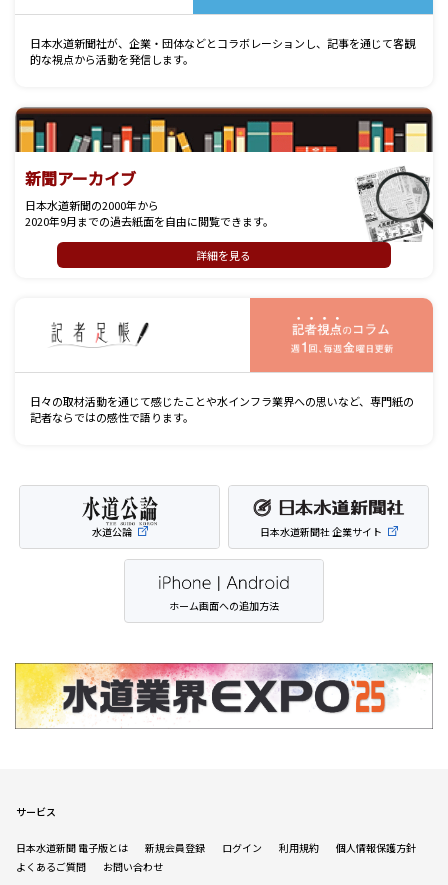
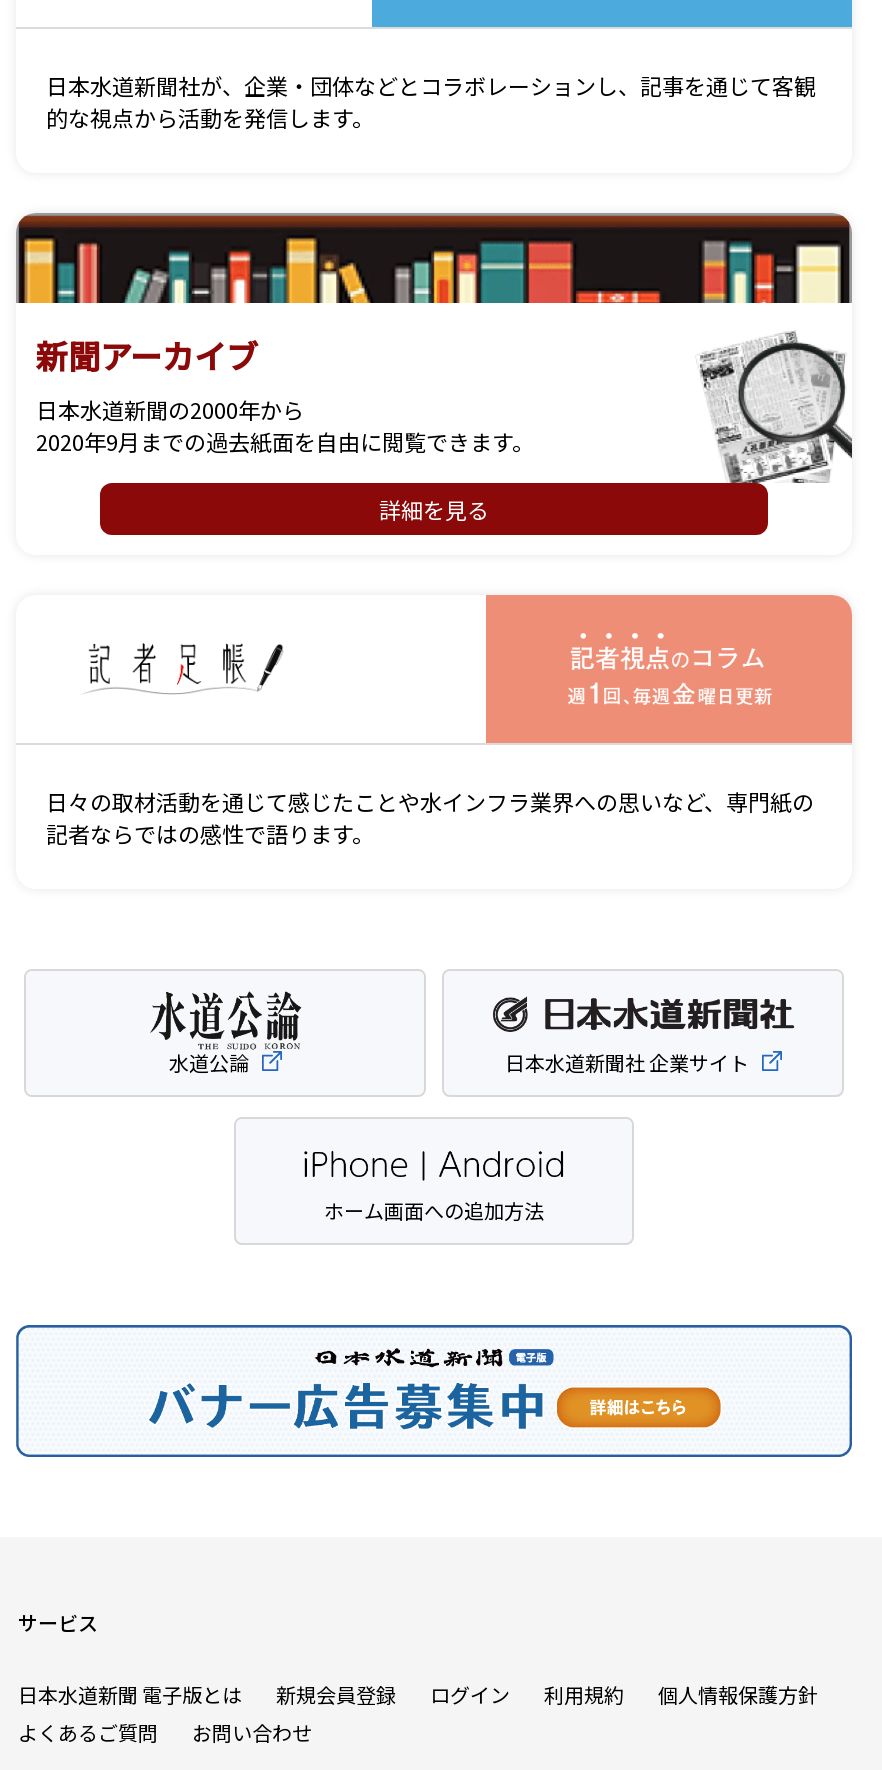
- [image]
+ [image]
